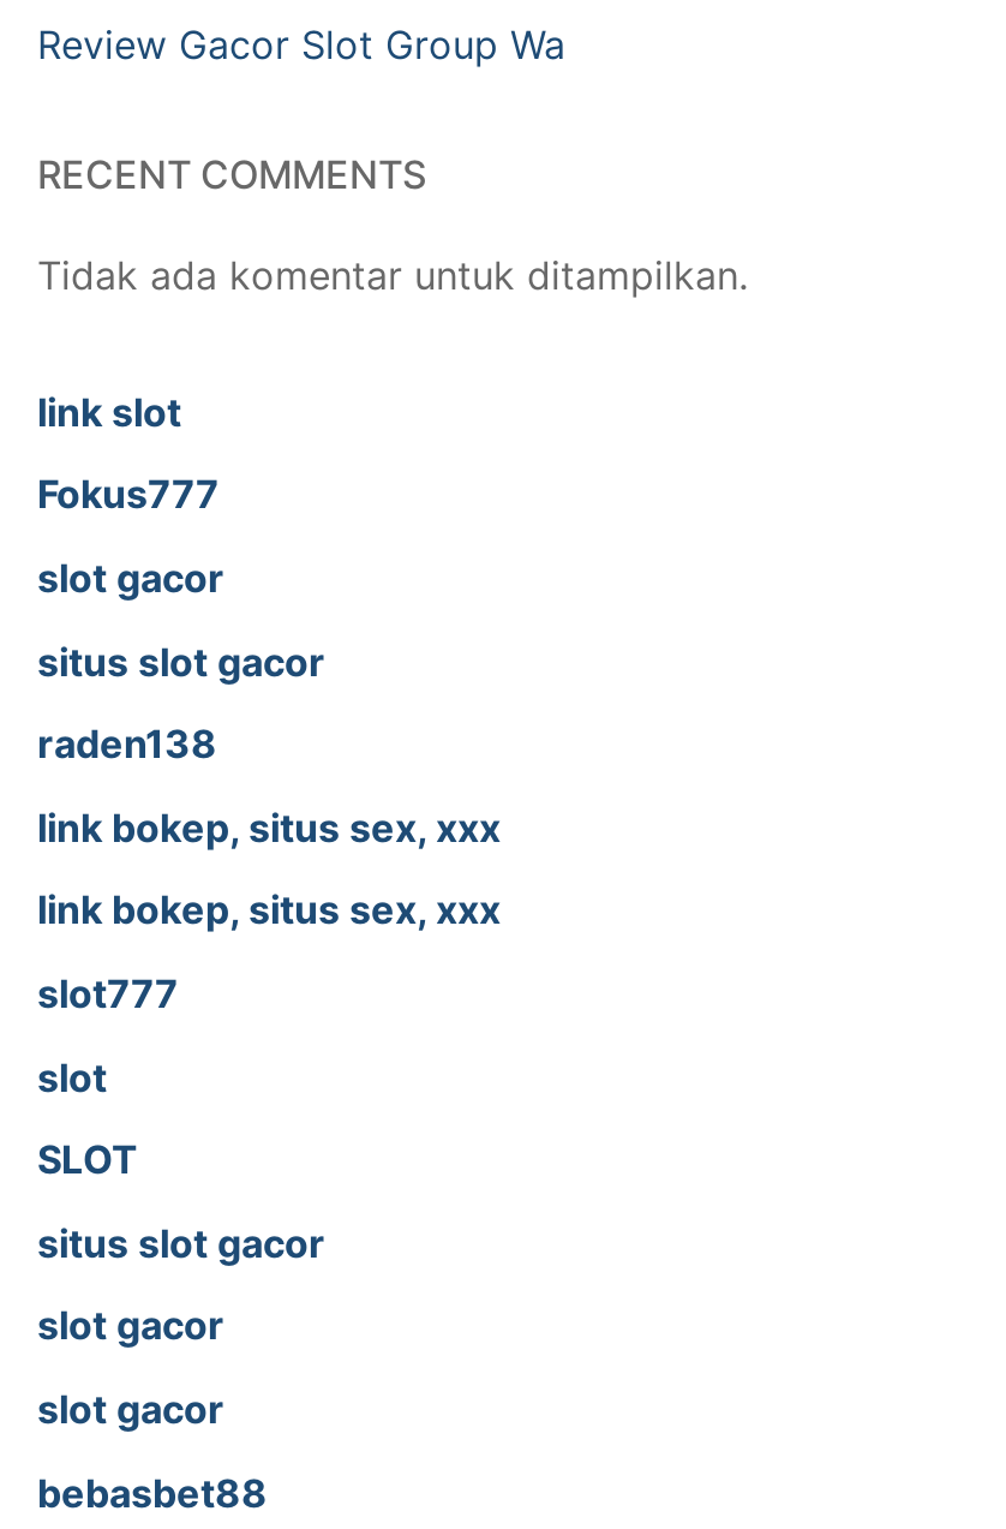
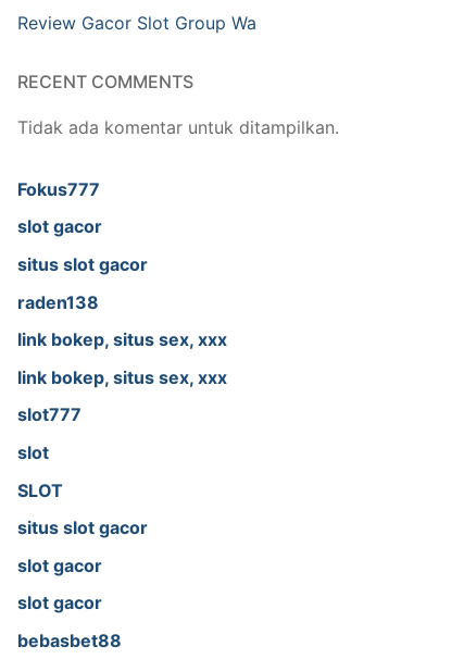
- link slot
